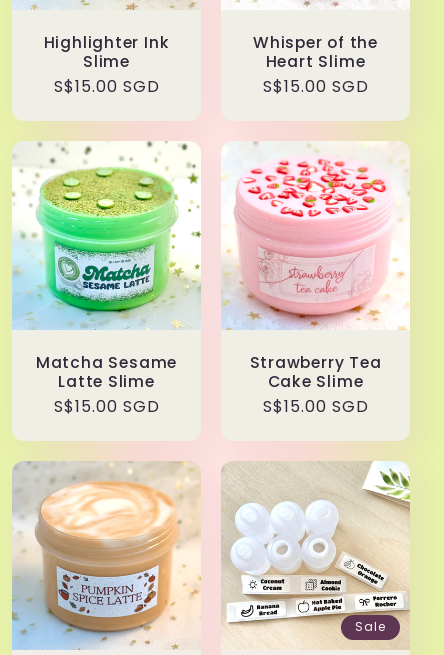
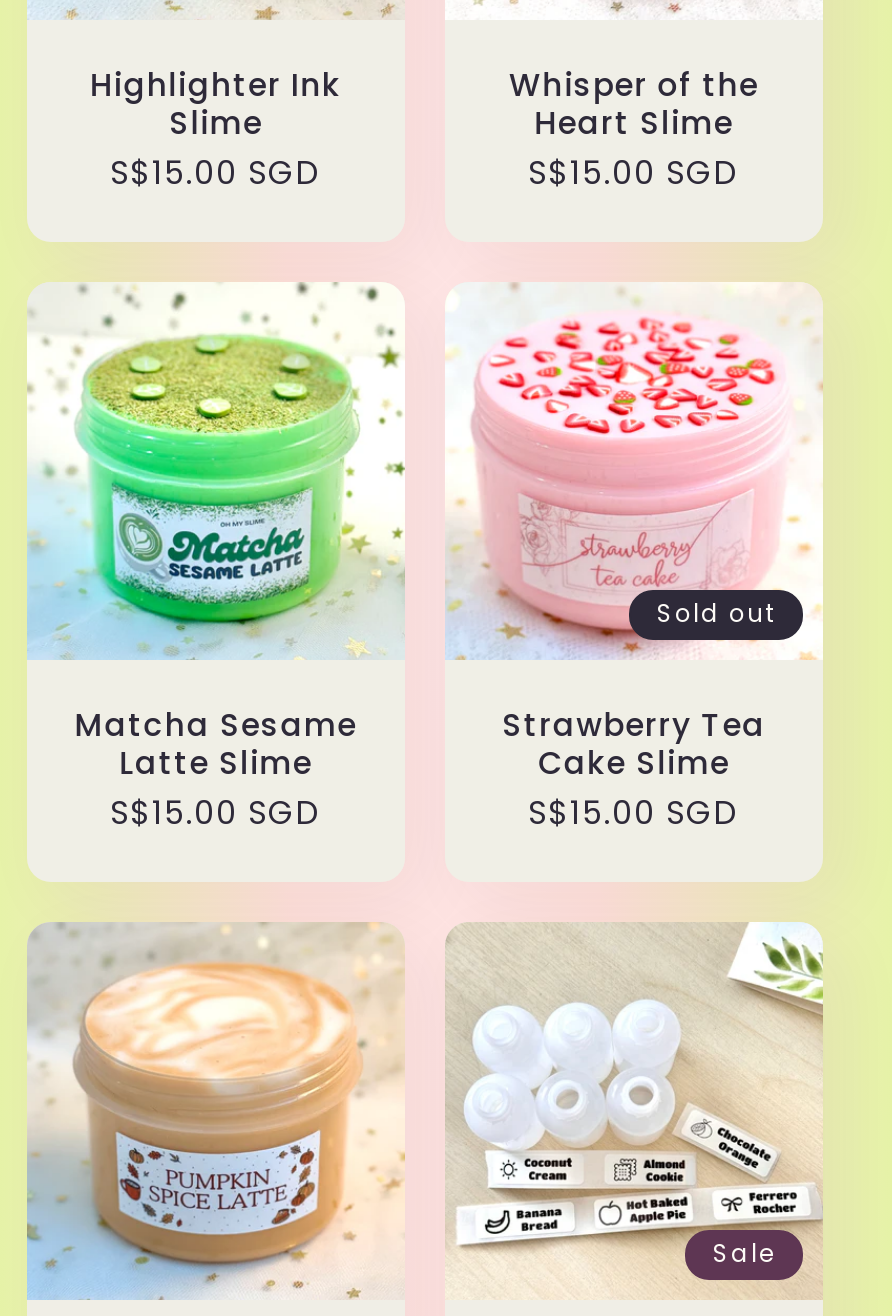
+ Sold out
